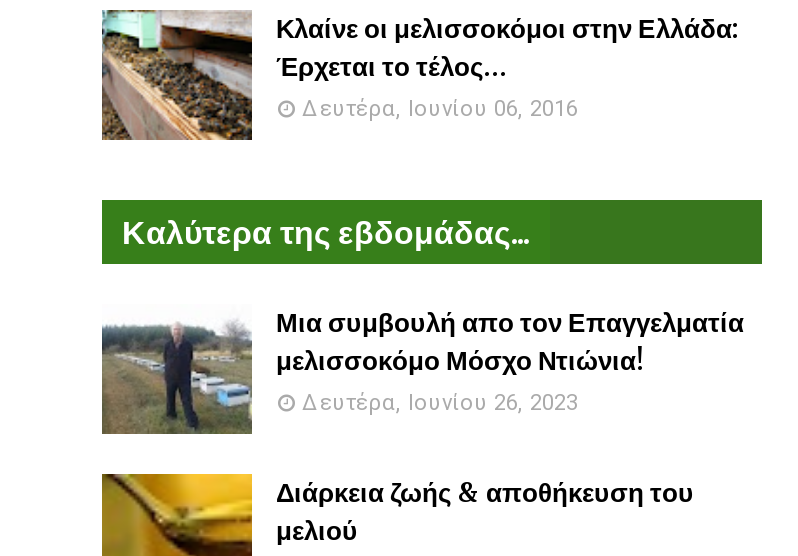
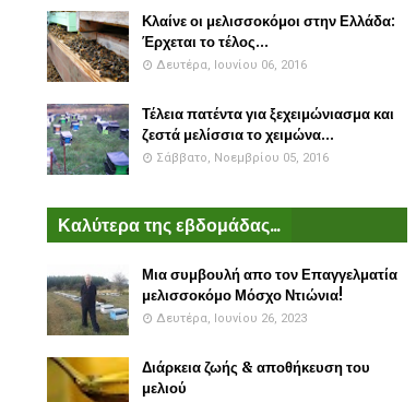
+ [image]
+ Τέλεια πατέντα για ξεχειμώνιασμα και
+ ζεστά μελίσσια το χειμώνα...
+ Σάββατο, Νοεμβρίου 05, 2016
